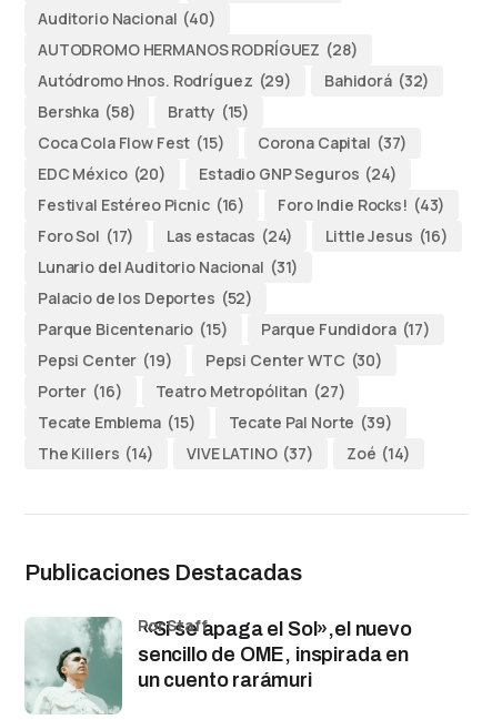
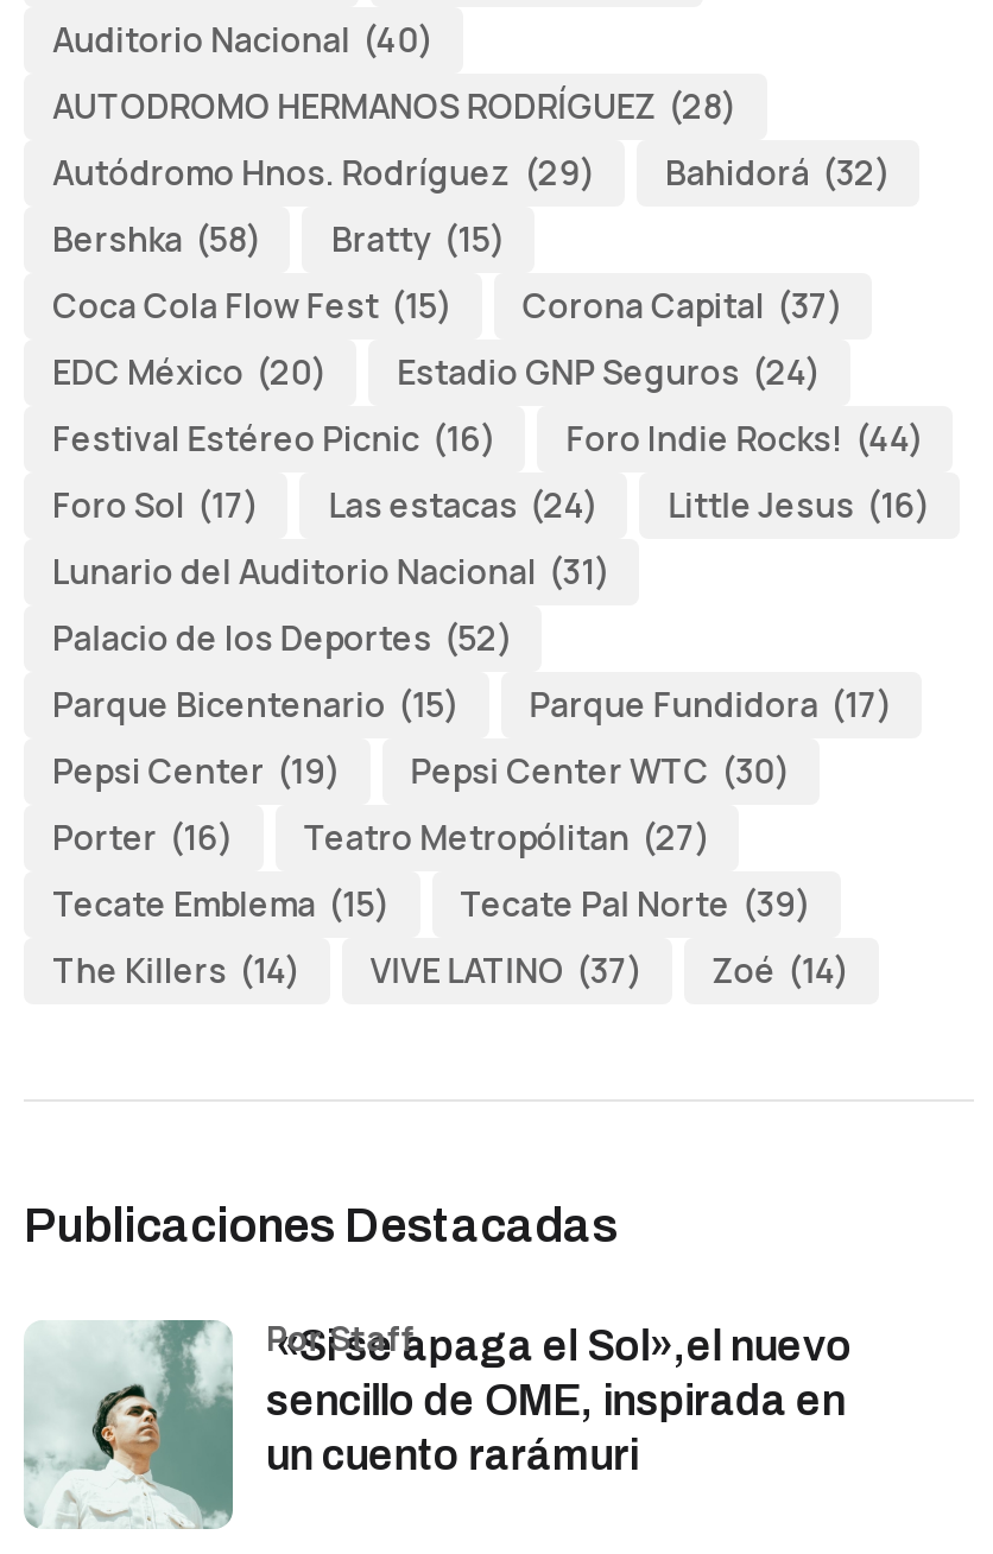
- Foro Indie Rocks! (43)
+ Foro Indie Rocks! (44)
